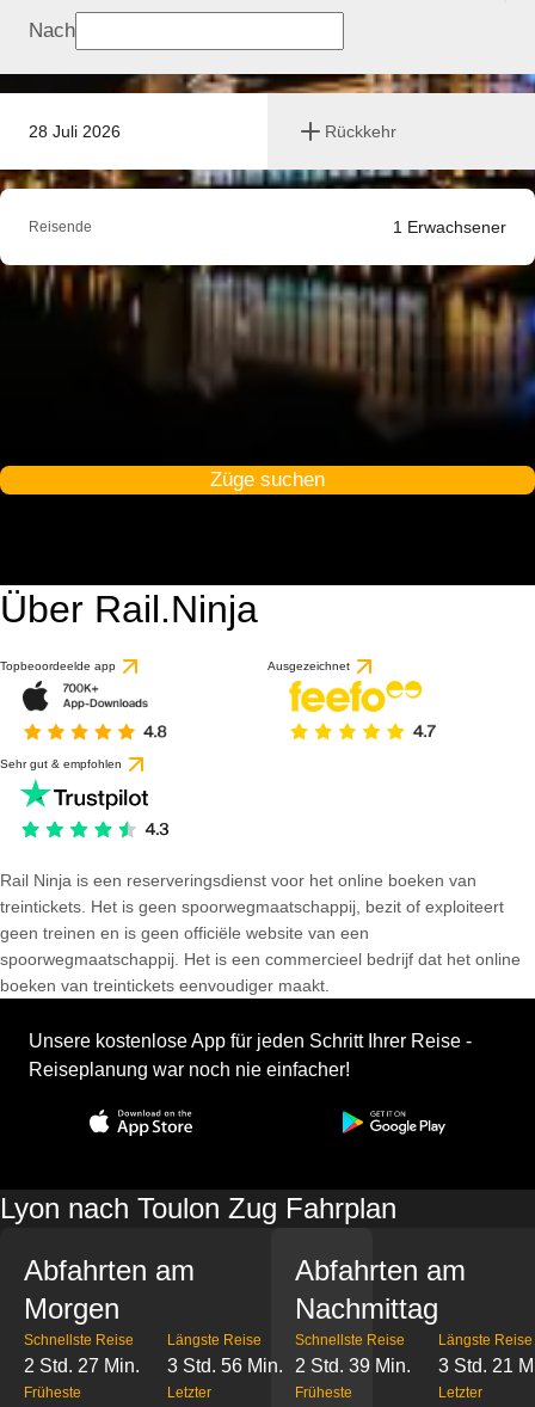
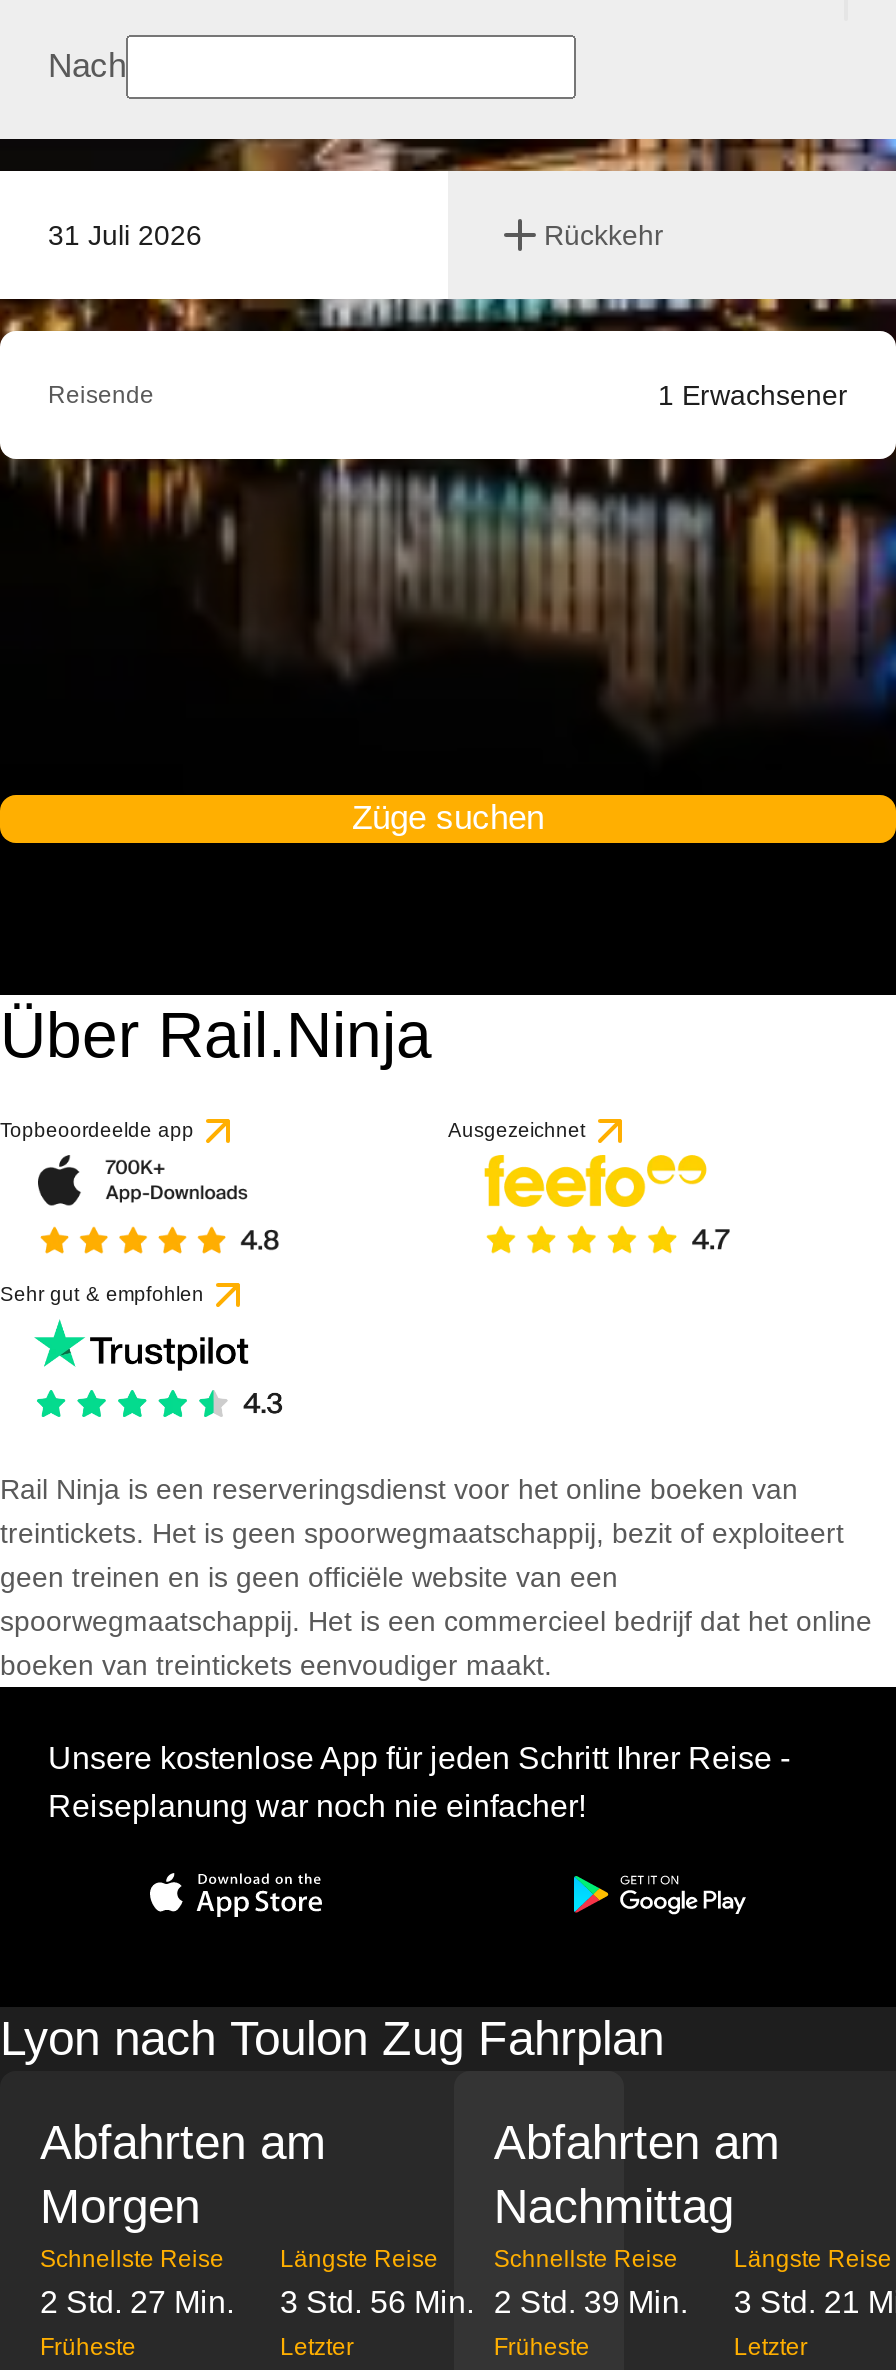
- 28 Juli 2026
+ 31 Juli 2026
